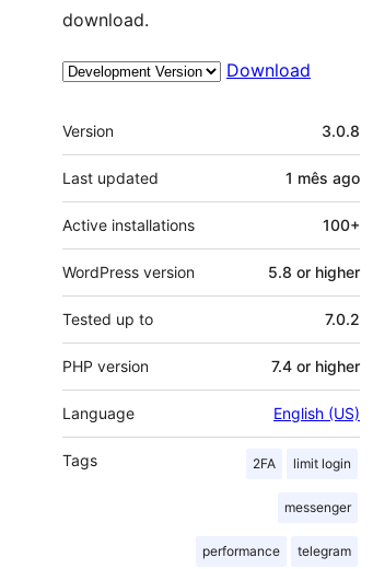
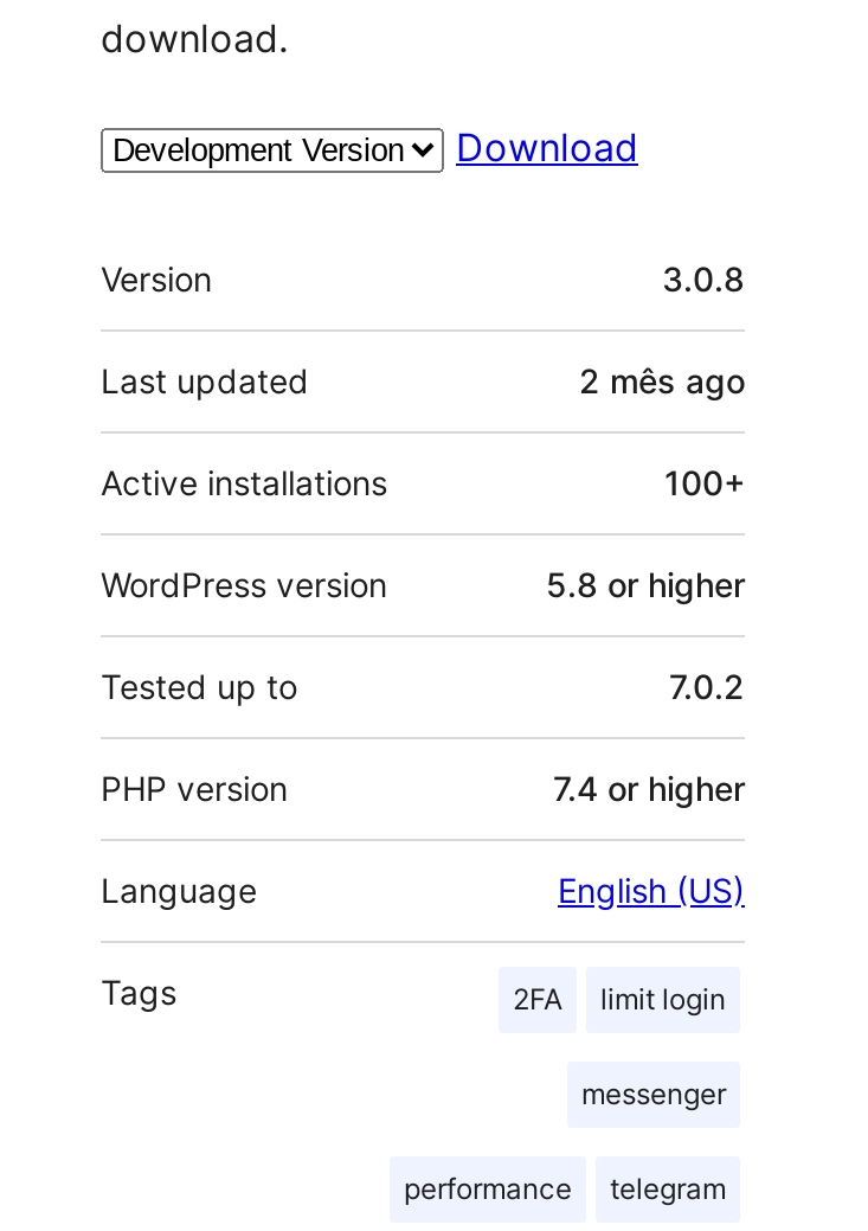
- 1 mês ago
+ 2 mês ago
